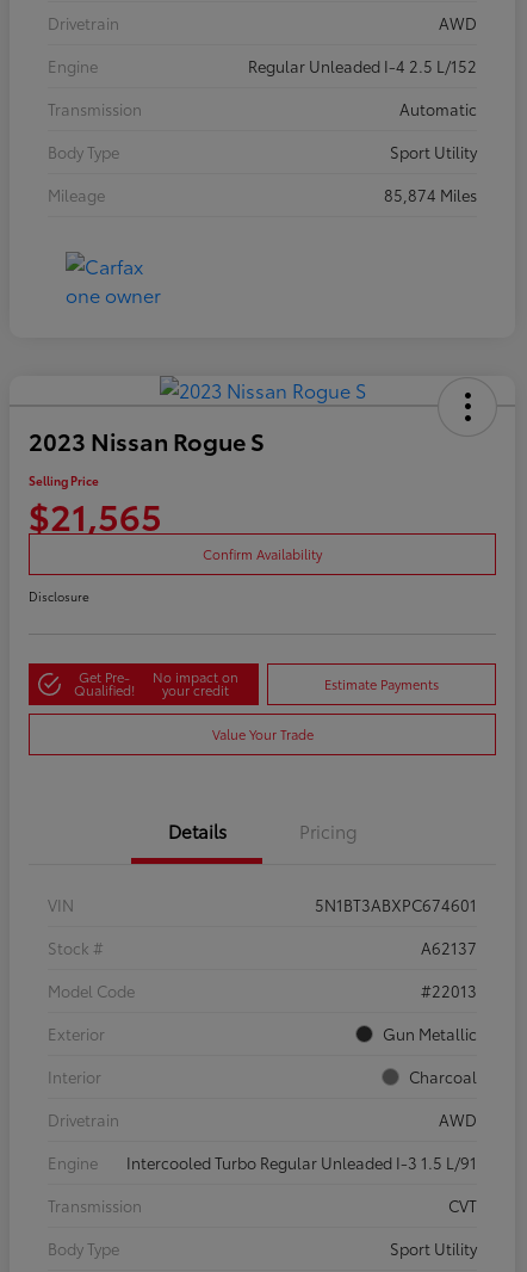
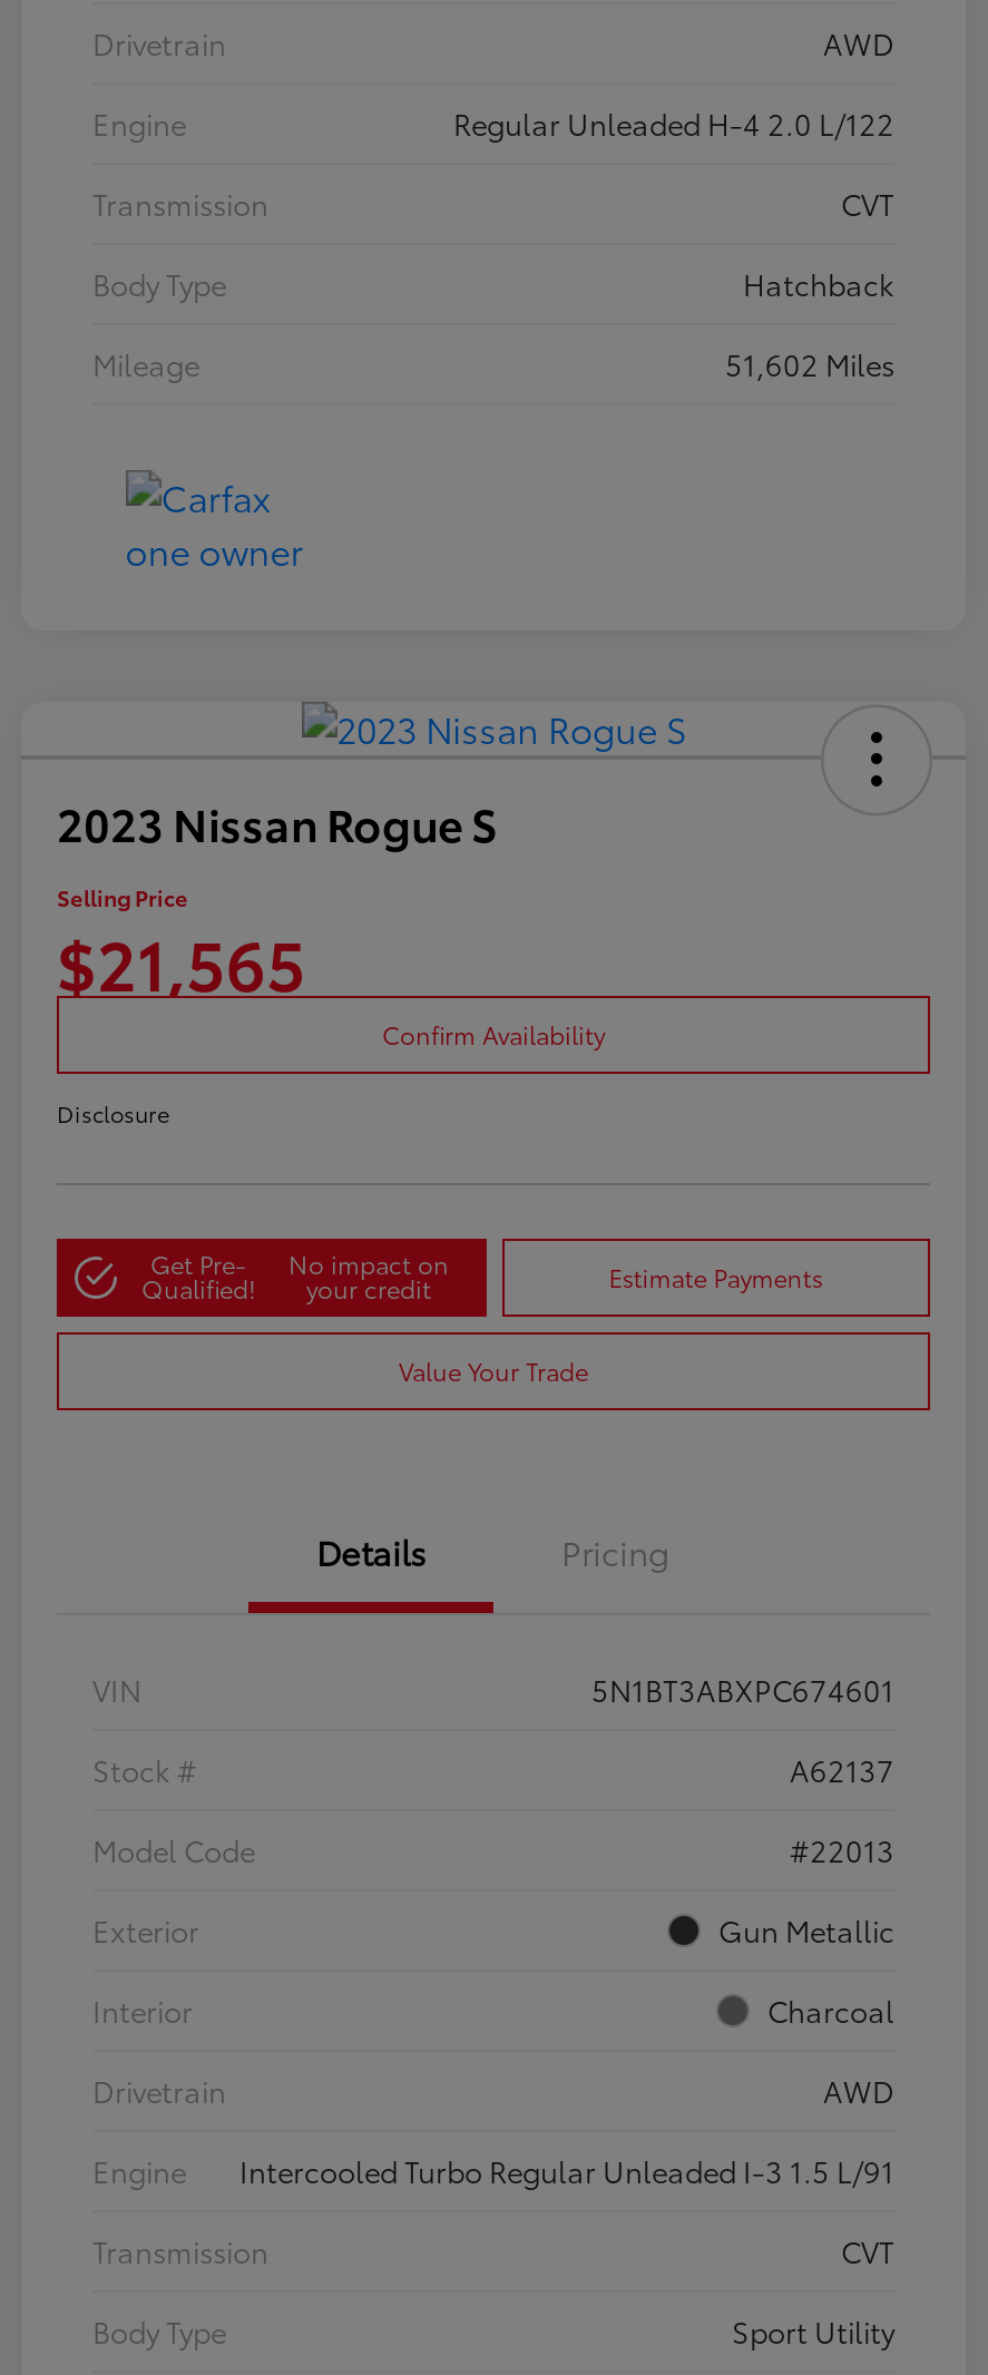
- Regular Unleaded I-4 2.5 L/152
+ Regular Unleaded H-4 2.0 L/122

- Automatic
+ CVT

- Sport Utility
+ Hatchback

- 85,874 Miles
+ 51,602 Miles
